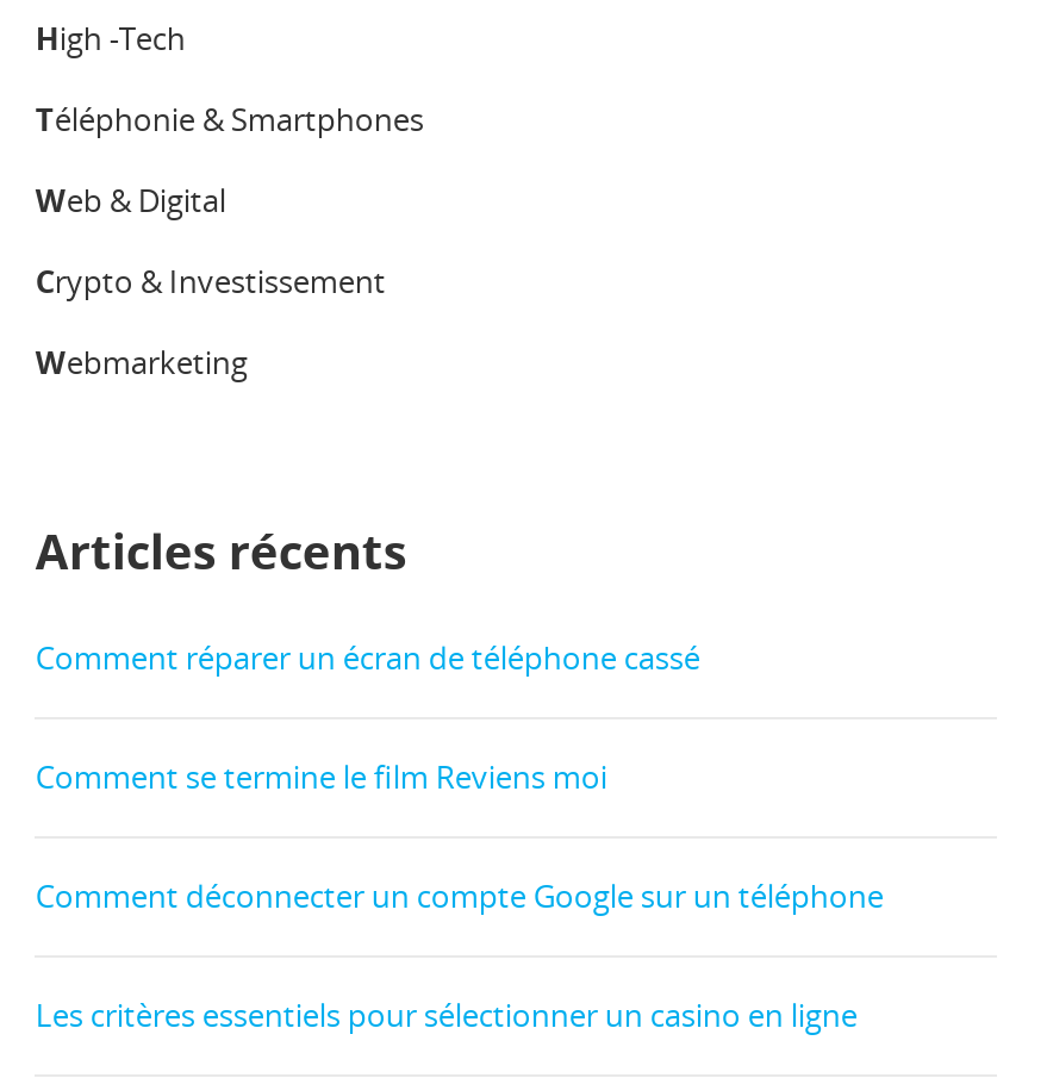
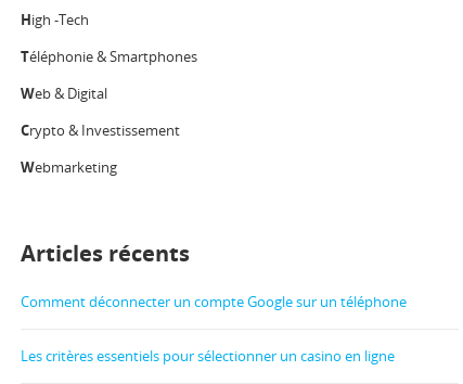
- Comment réparer un écran de téléphone cassé
- Comment se termine le film Reviens moi
